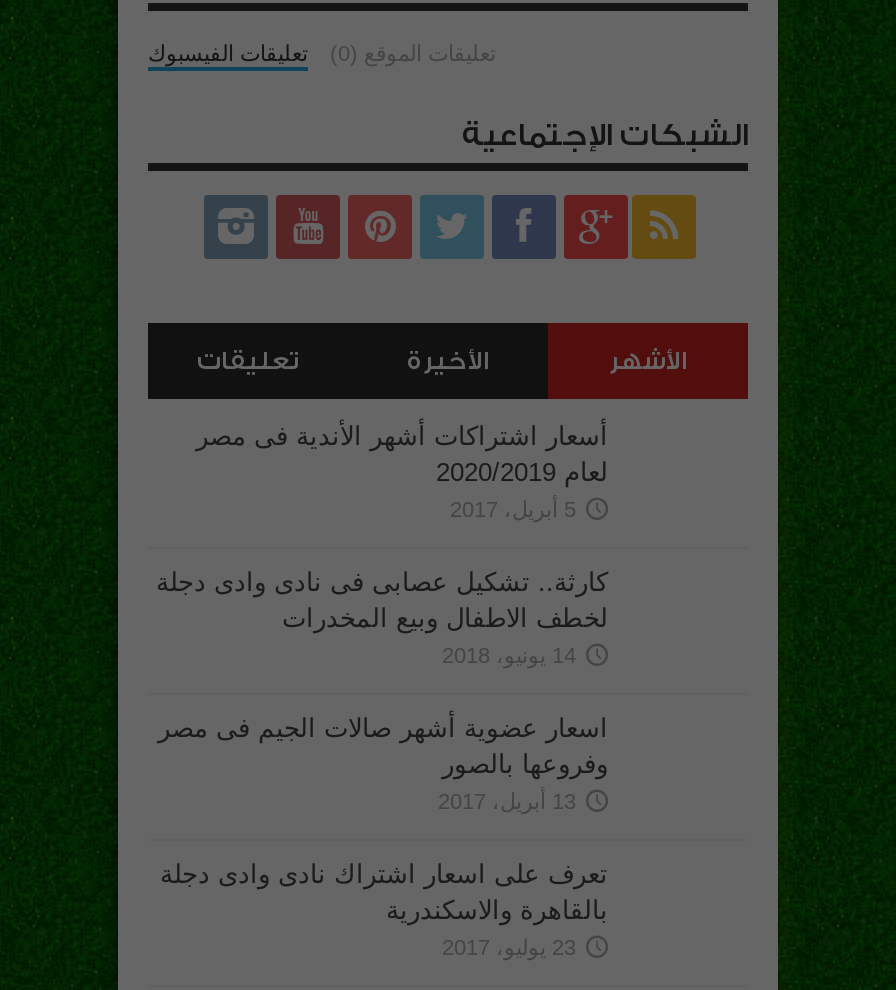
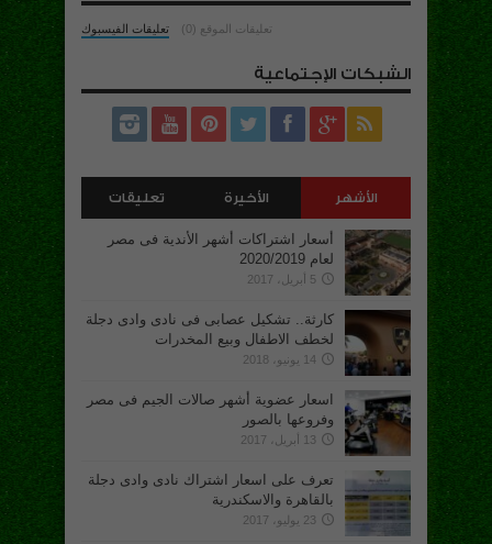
+ [image]

+ [image]

+ [image]

+ [image]
